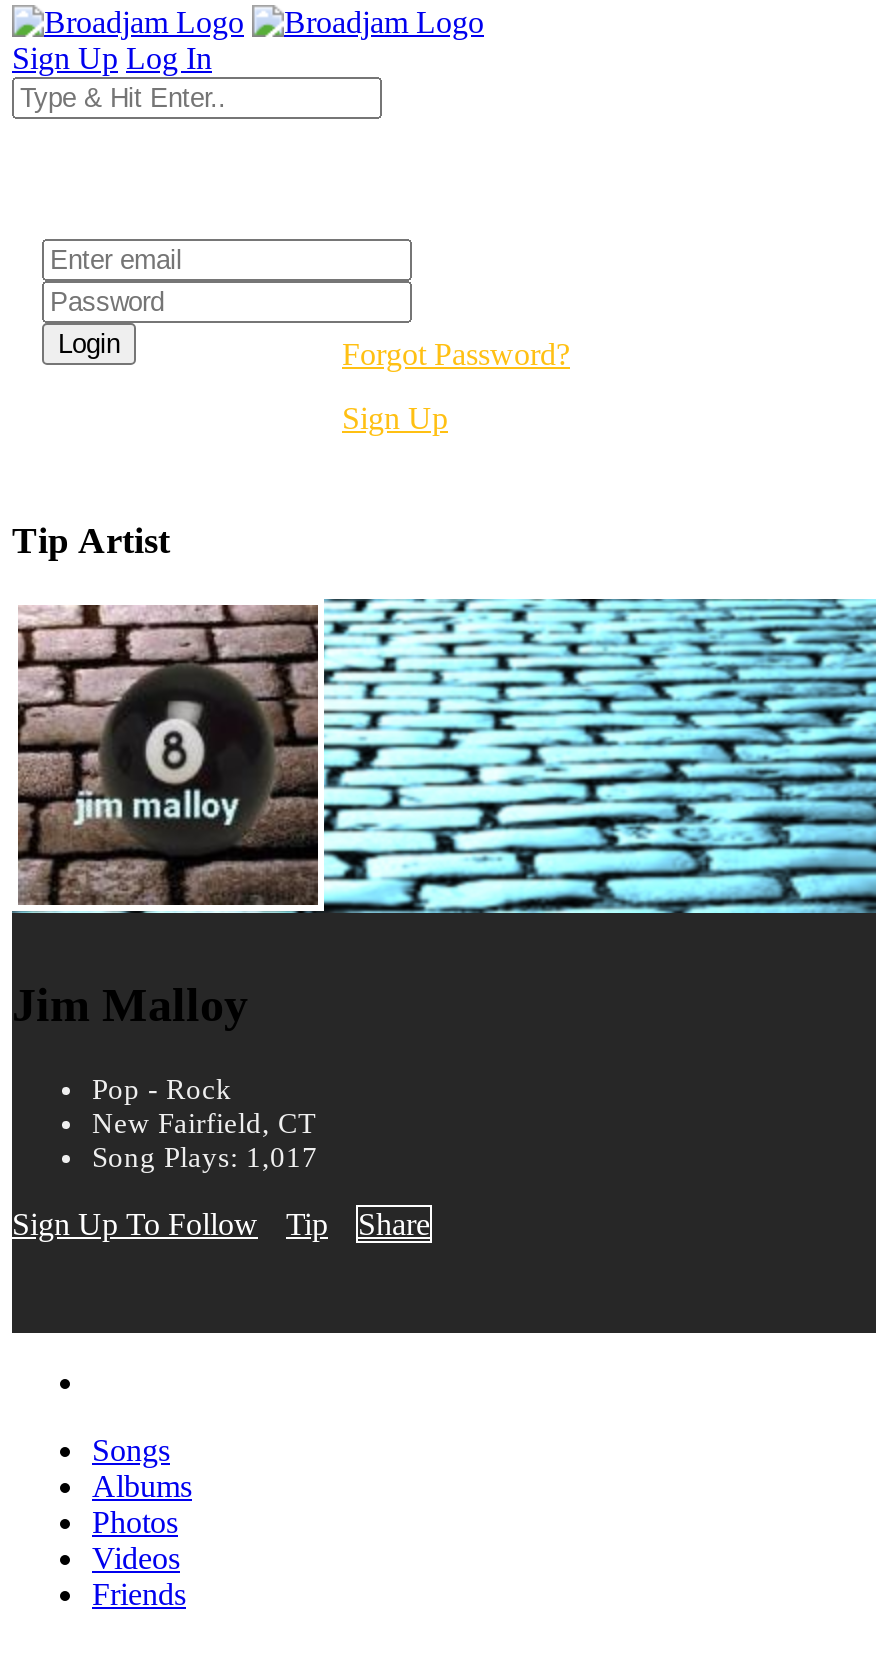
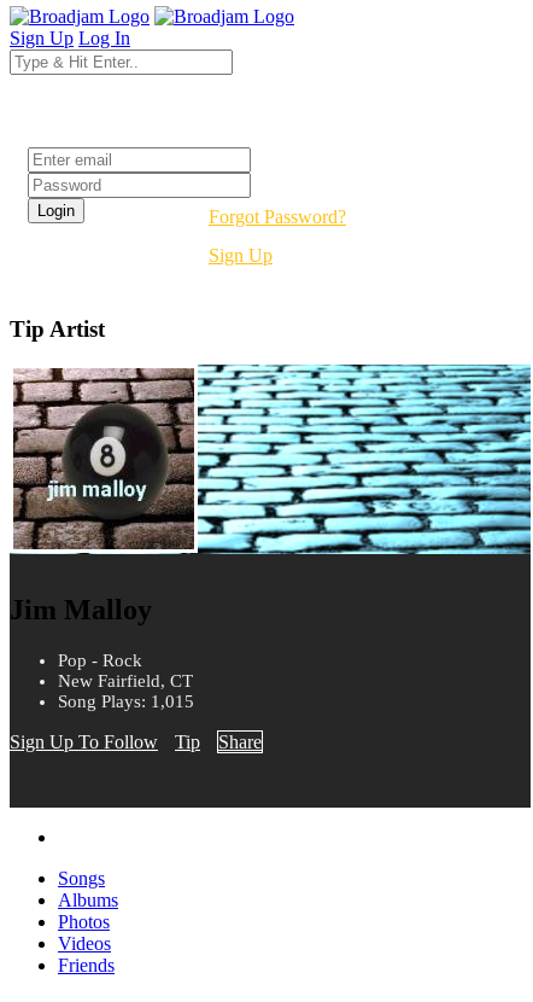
- Song Plays: 1,017
+ Song Plays: 1,015
